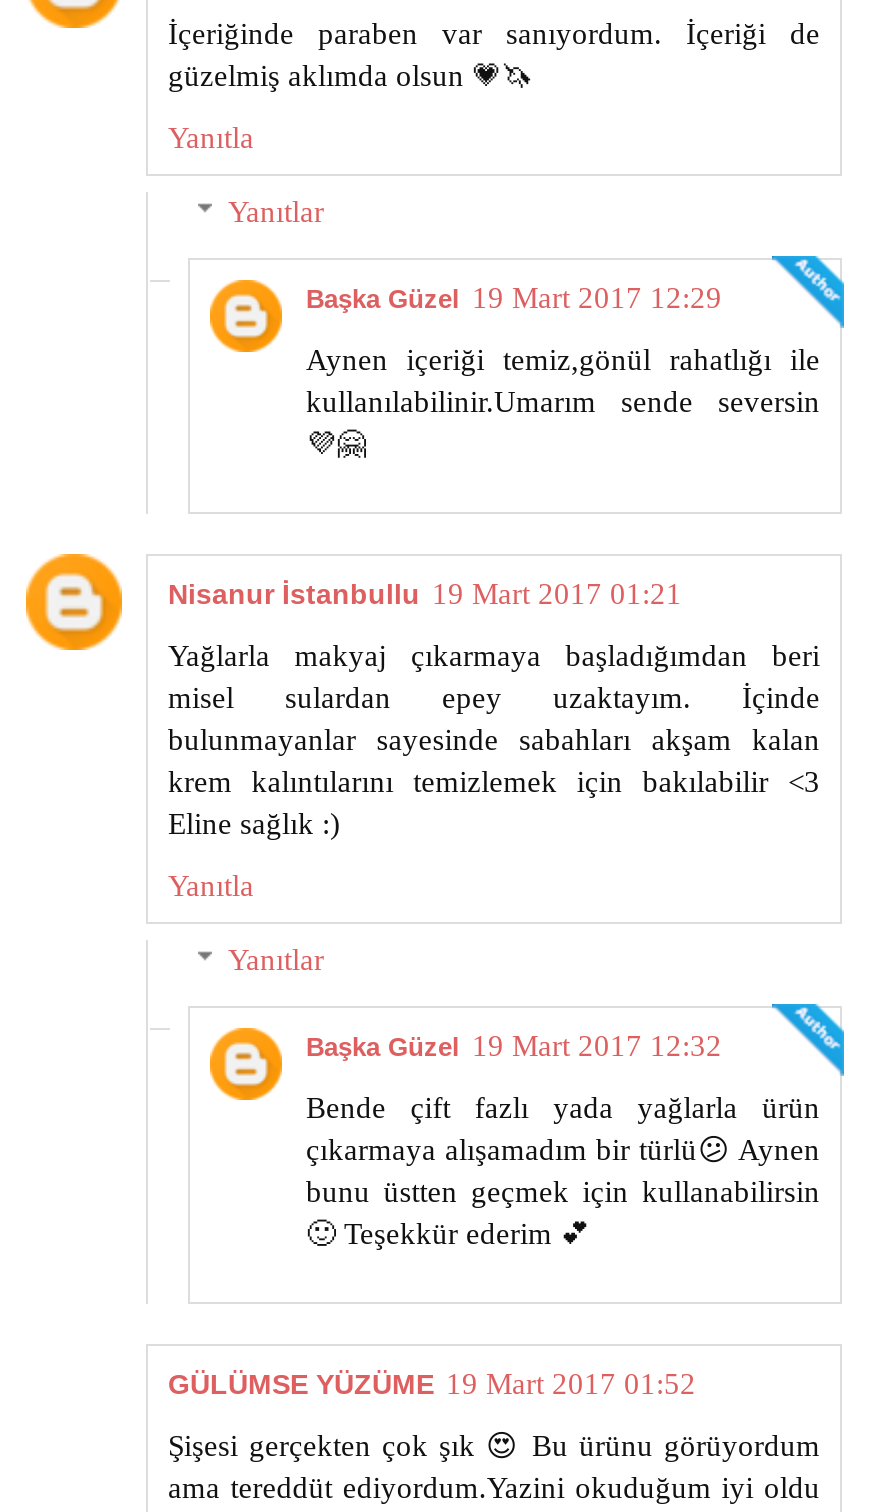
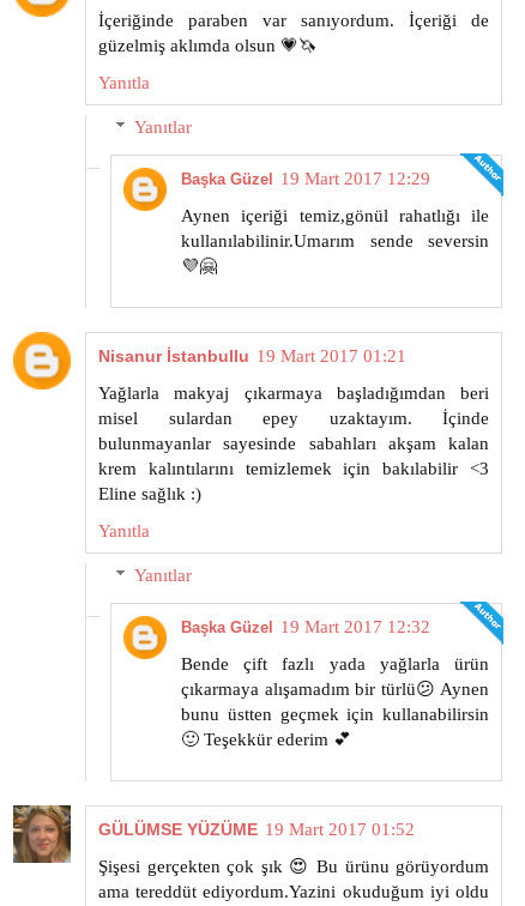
+ [image]
